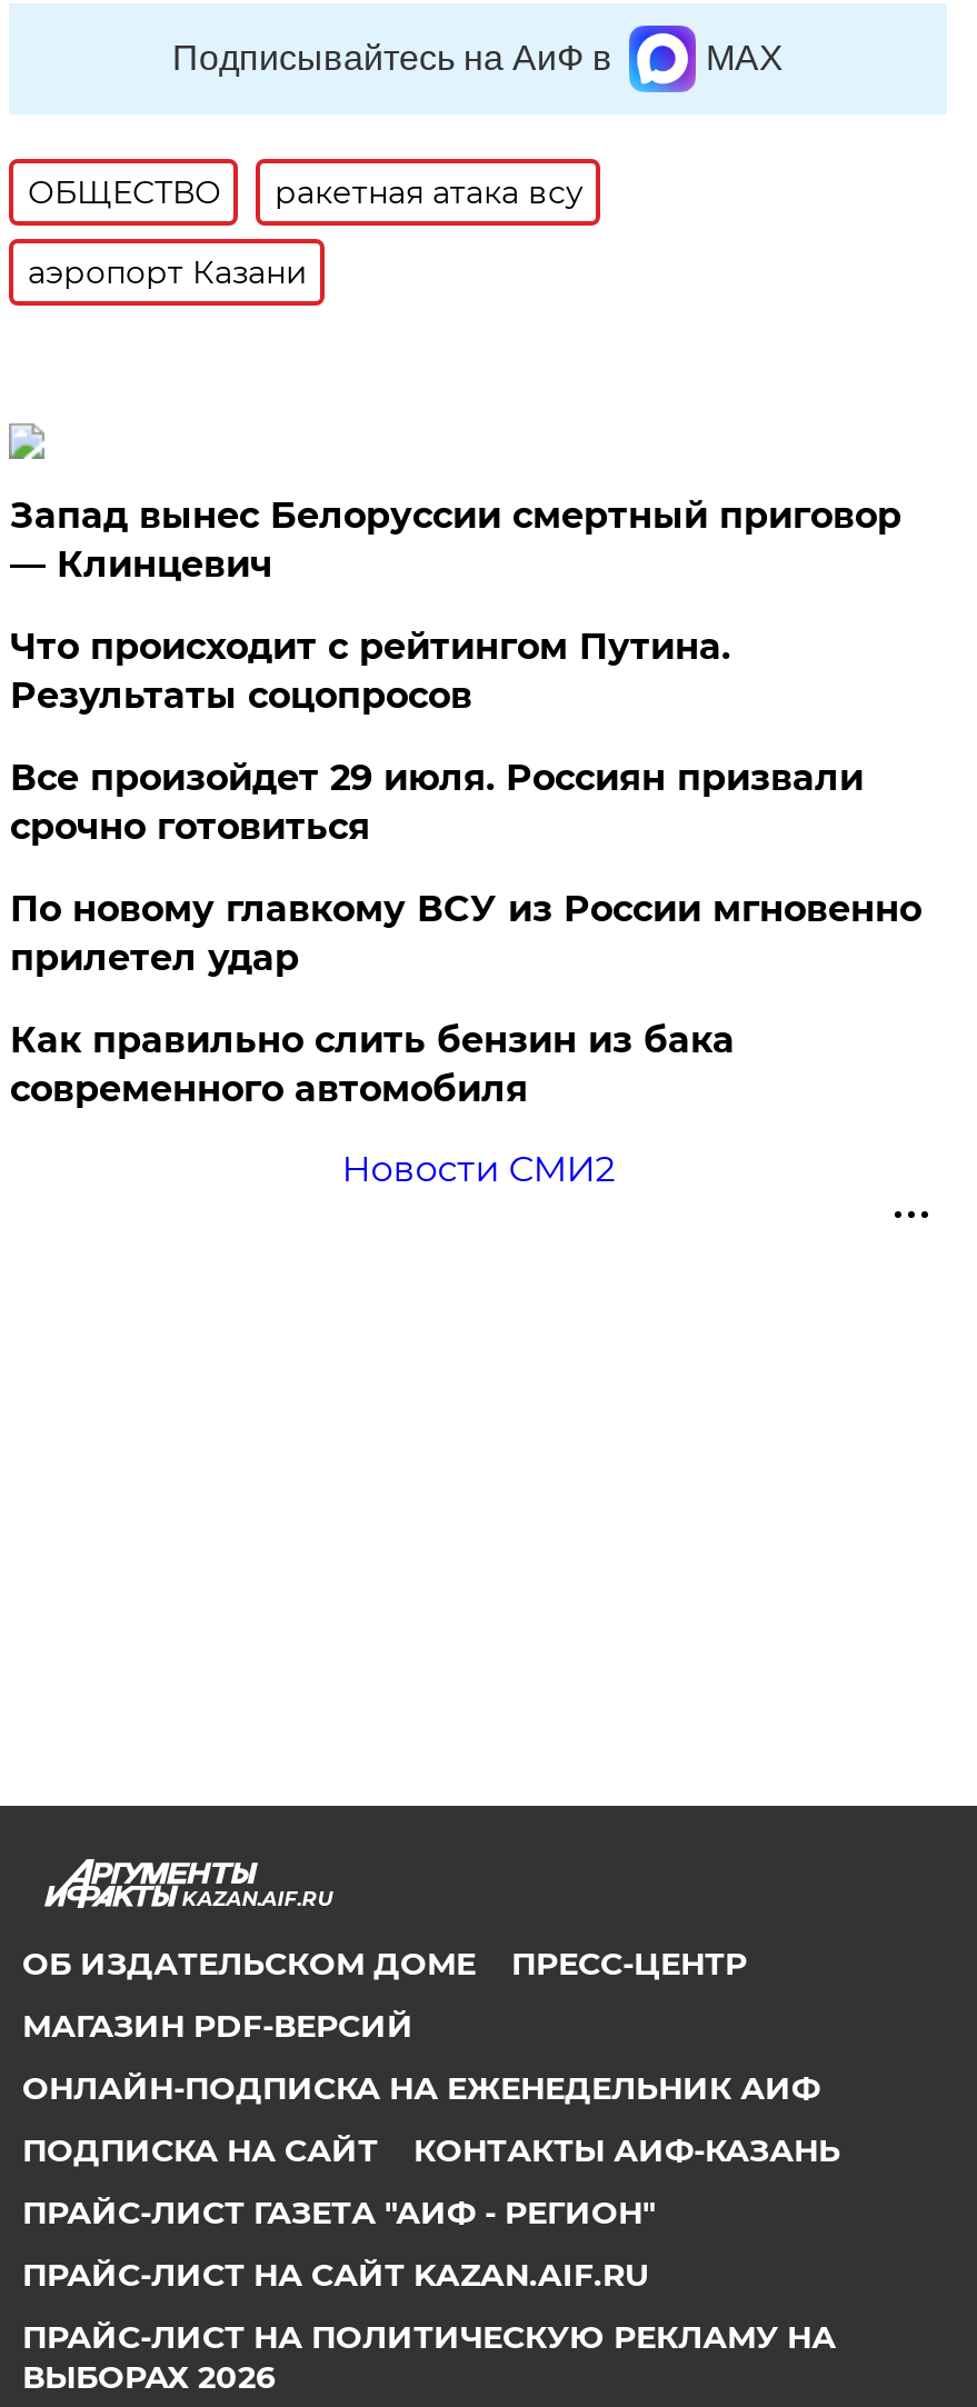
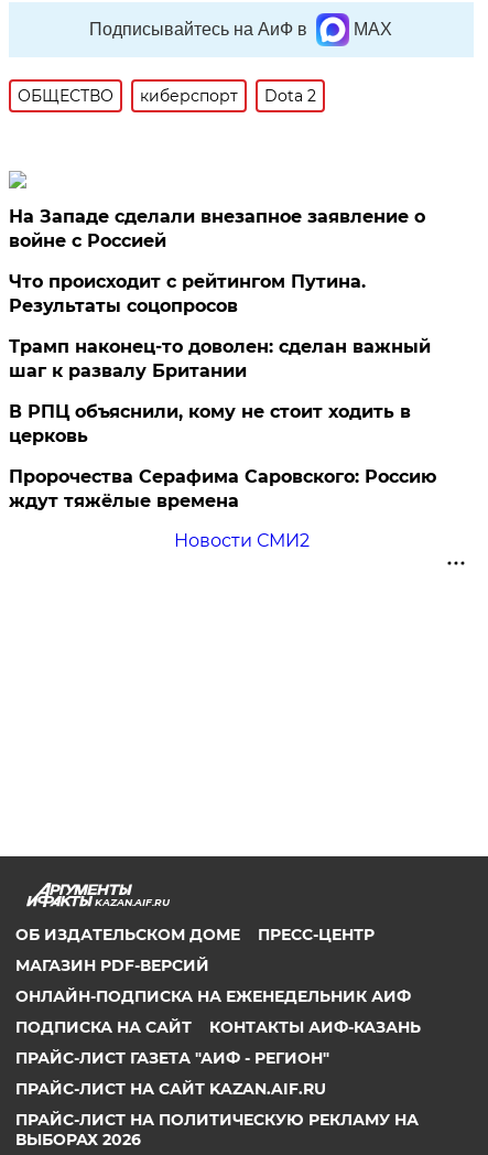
- ракетная атака всу
- аэропорт Казани
+ киберспорт
+ Dota 2

- Запад вынес Белоруссии смертный приговор
- — Клинцевич
+ На Западе сделали внезапное заявление о
+ войне с Россией

- Все произойдет 29 июля. Россиян призвали
- срочно готовиться
+ Трамп наконец-то доволен: сделан важный
+ шаг к развалу Британии

- По новому главкому ВСУ из России мгновенно
- прилетел удар
+ В РПЦ объяснили, кому не стоит ходить в
+ церковь

- Как правильно слить бензин из бака
- современного автомобиля
+ Пророчества Серафима Саровского: Россию
+ ждут тяжёлые времена
